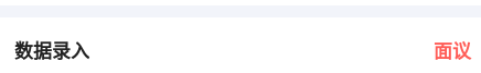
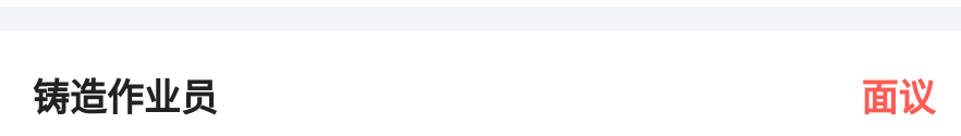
- 数据录入
+ 铸造作业员
